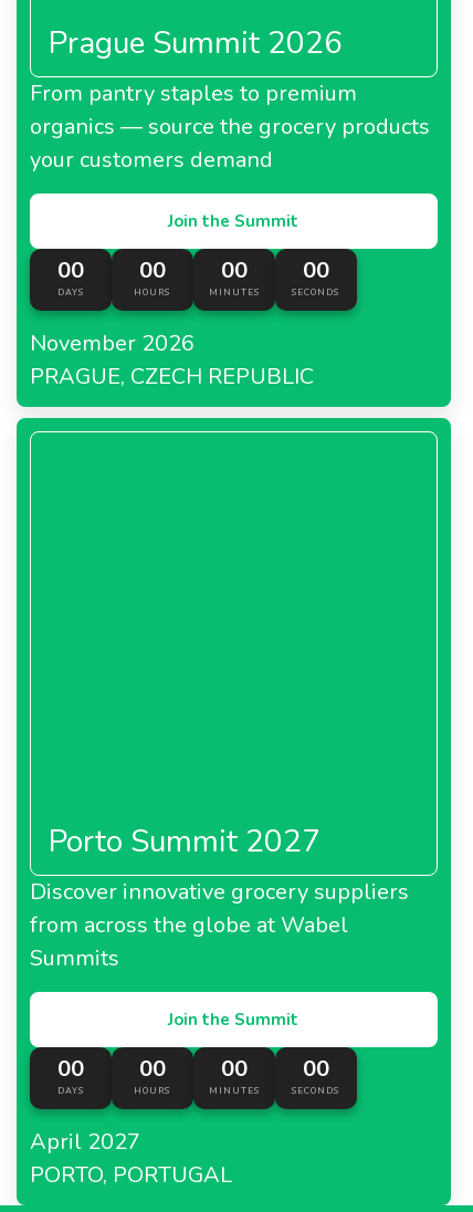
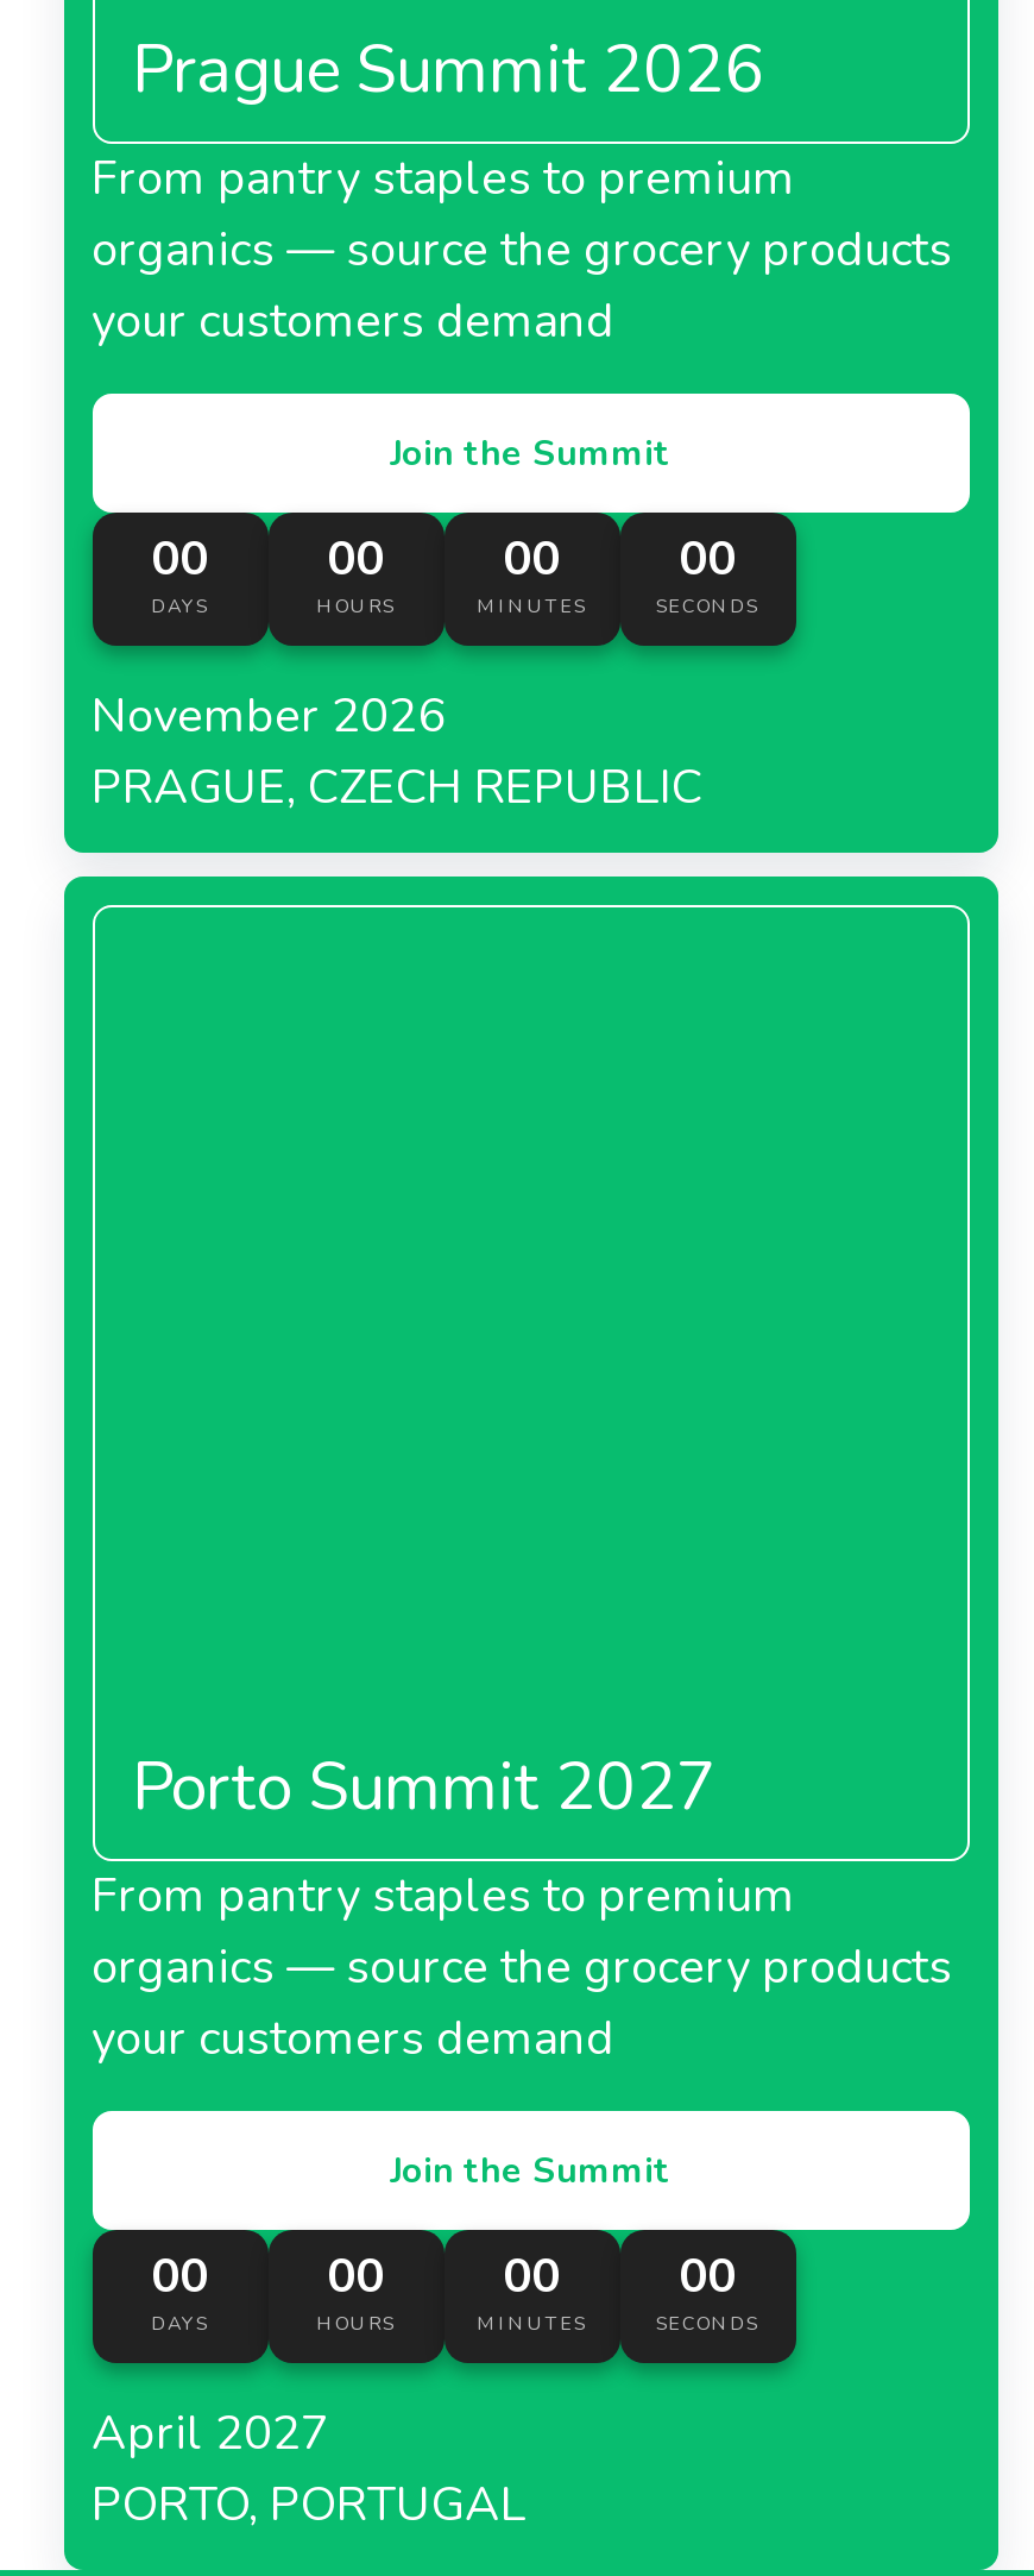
- Discover innovative grocery suppliers
- from across the globe at Wabel
- Summits
+ From pantry staples to premium
+ organics — source the grocery products
+ your customers demand
